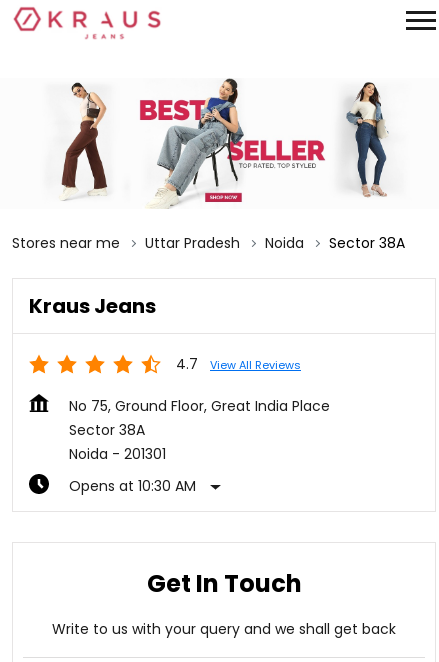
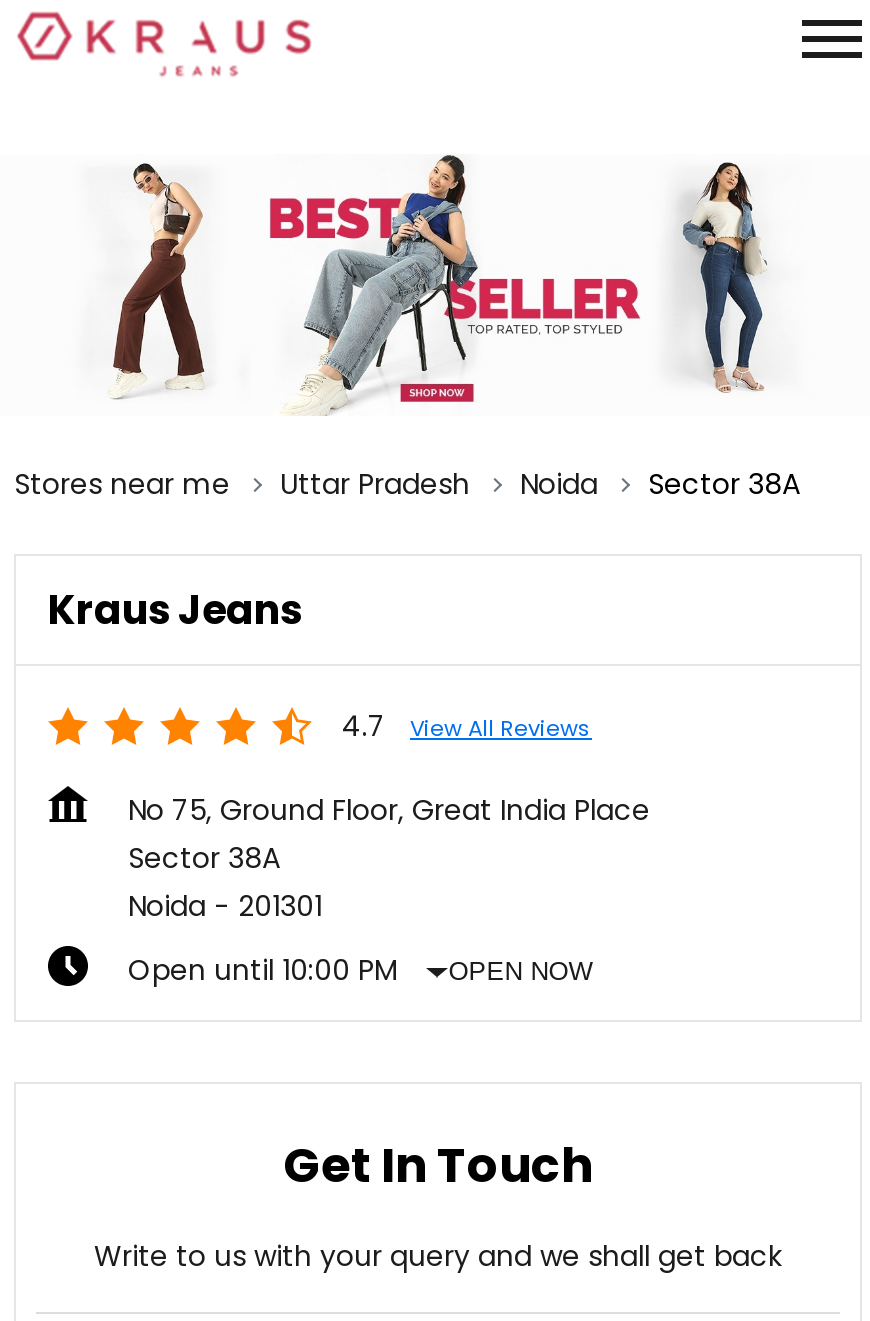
- Opens at 10:30 AM
+ Open until 10:00 PM
+ OPEN NOW
